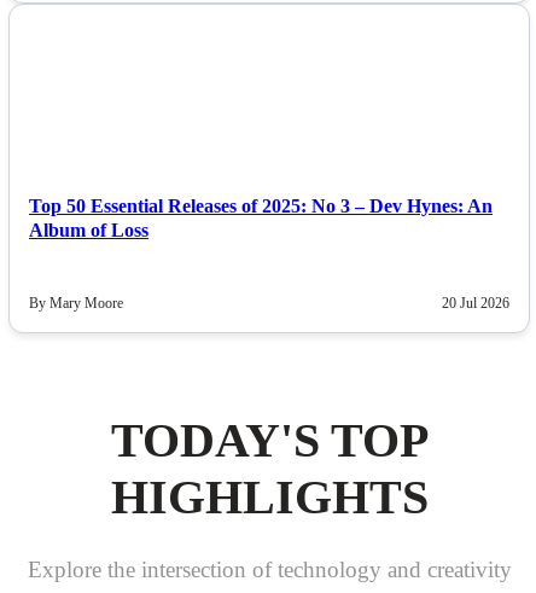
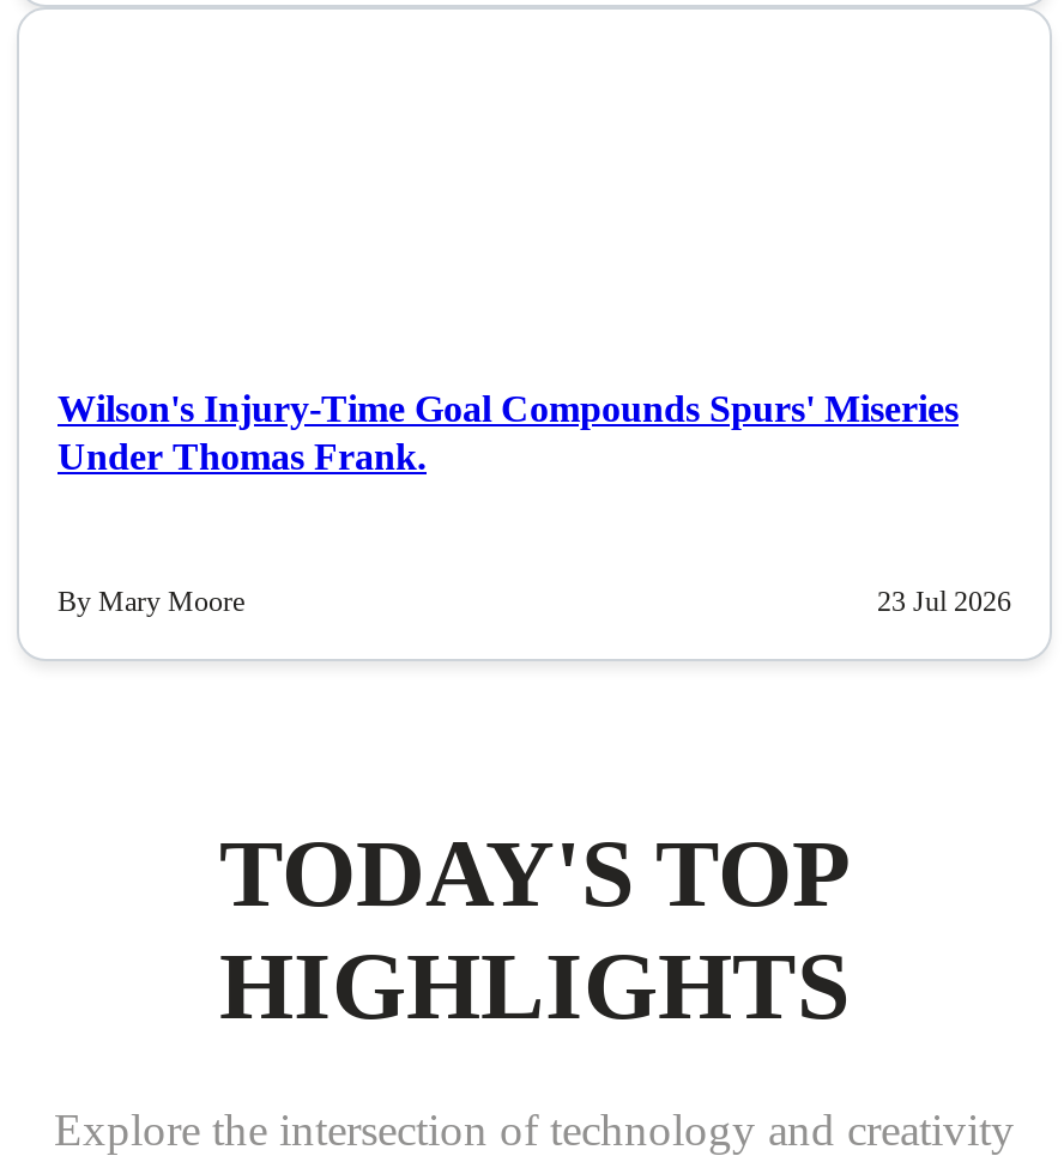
- Top 50 Essential Releases of 2025: No 3 – Dev Hynes: An
- Album of Loss
+ Wilson's Injury-Time Goal Compounds Spurs' Miseries
+ Under Thomas Frank.

- 20 Jul 2026
+ 23 Jul 2026
